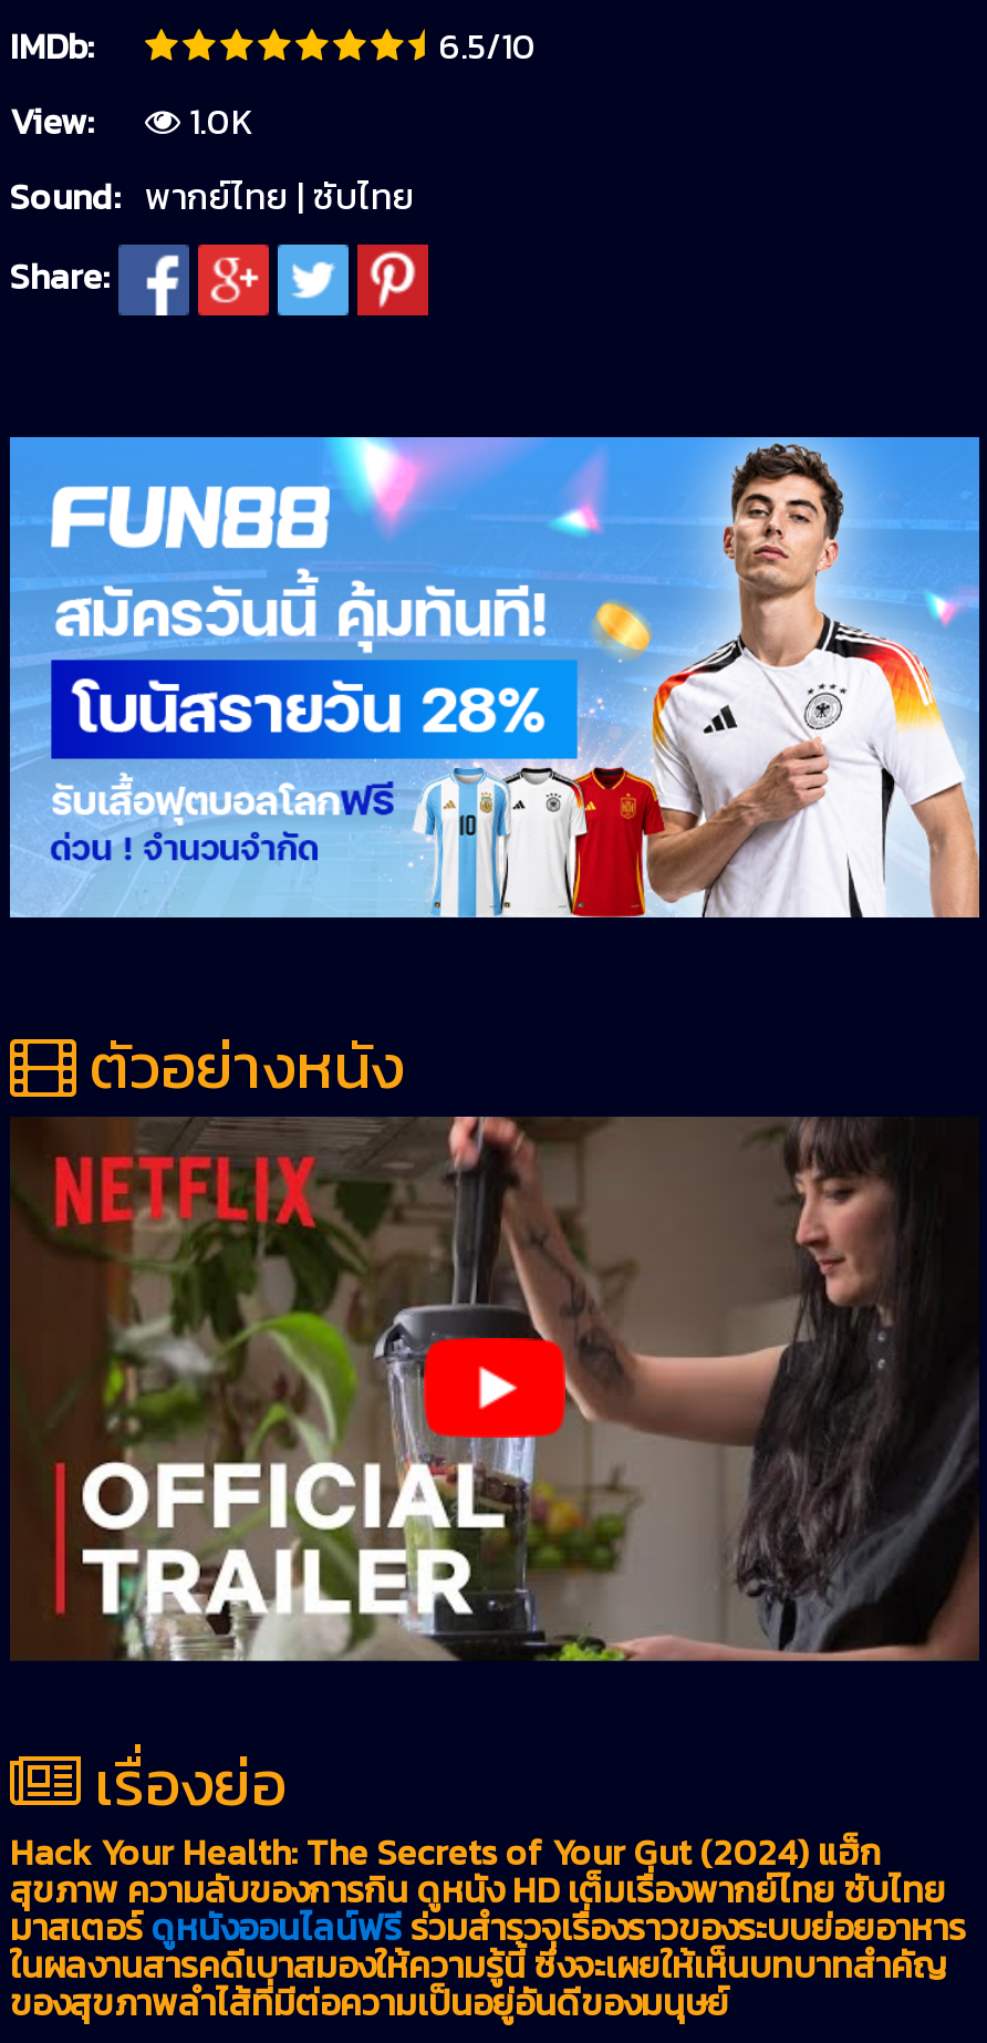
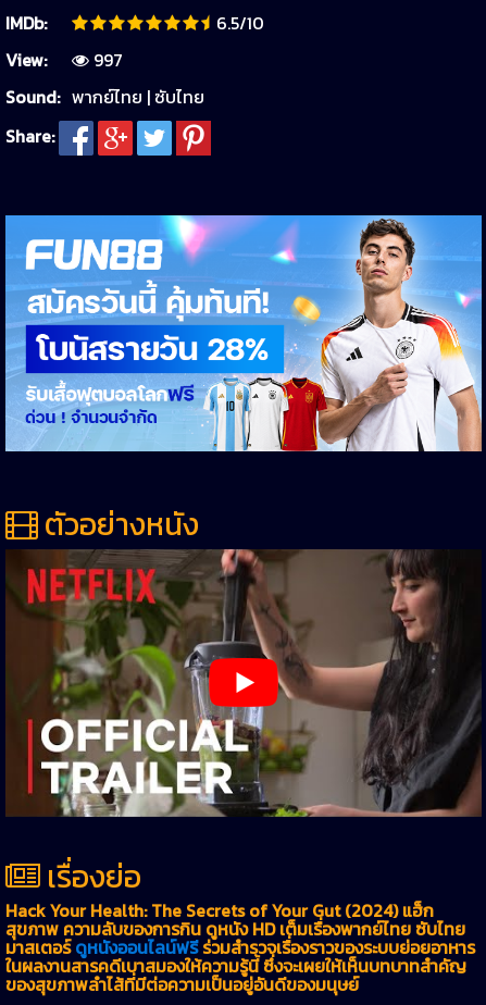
- View: 1.0K
+ View: 997
